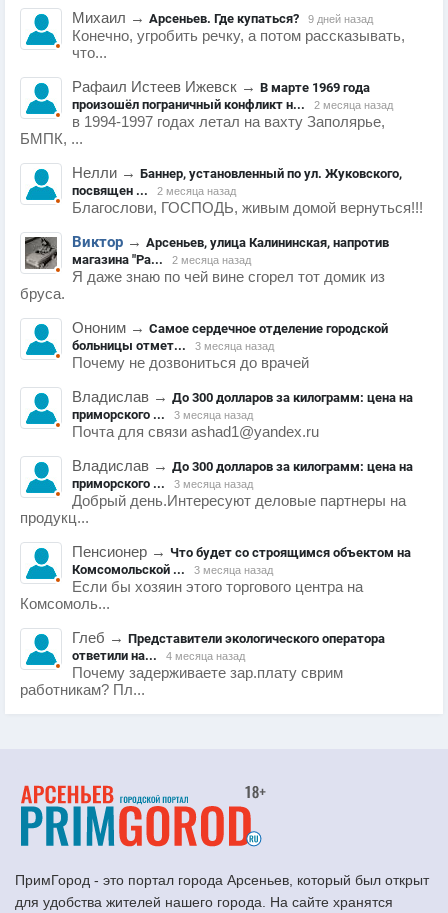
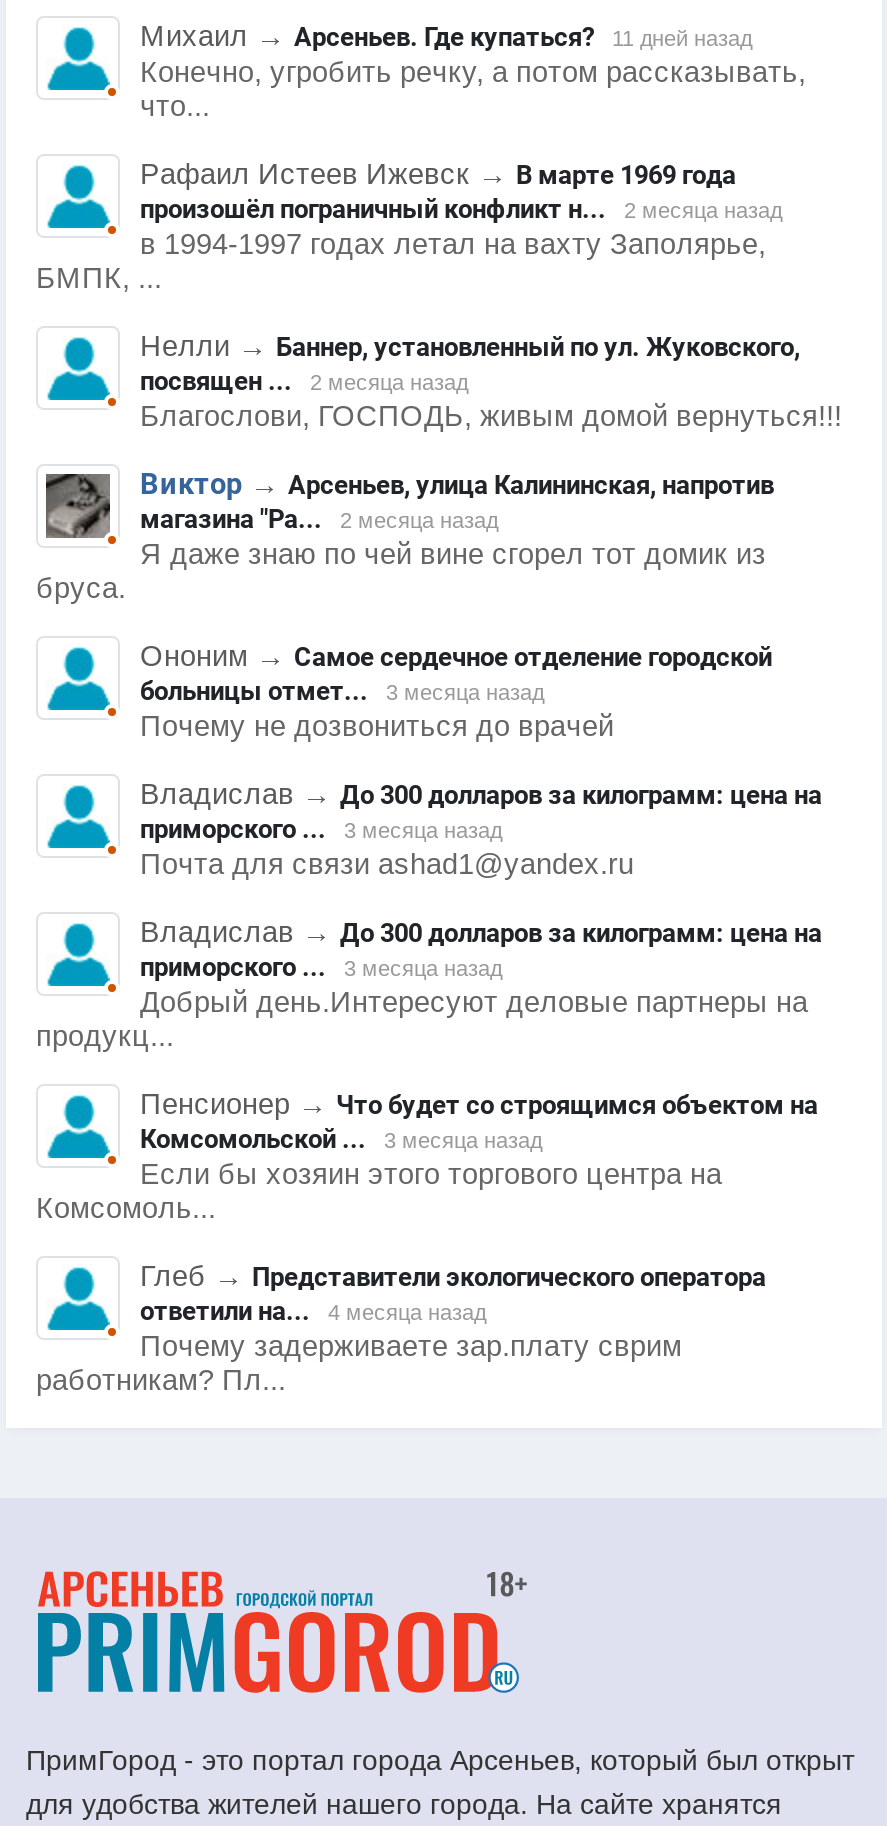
- 9 дней назад
+ 11 дней назад
